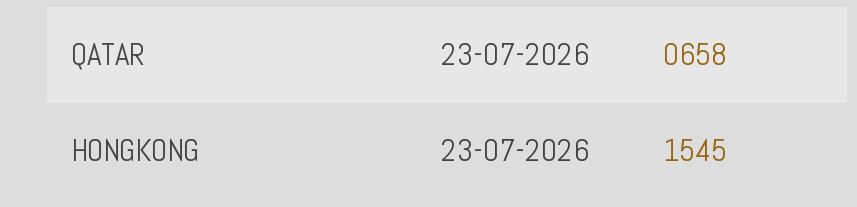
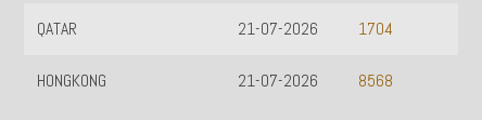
- 23-07-2026
+ 21-07-2026

- 0658
+ 1704

- 23-07-2026
+ 21-07-2026

- 1545
+ 8568
